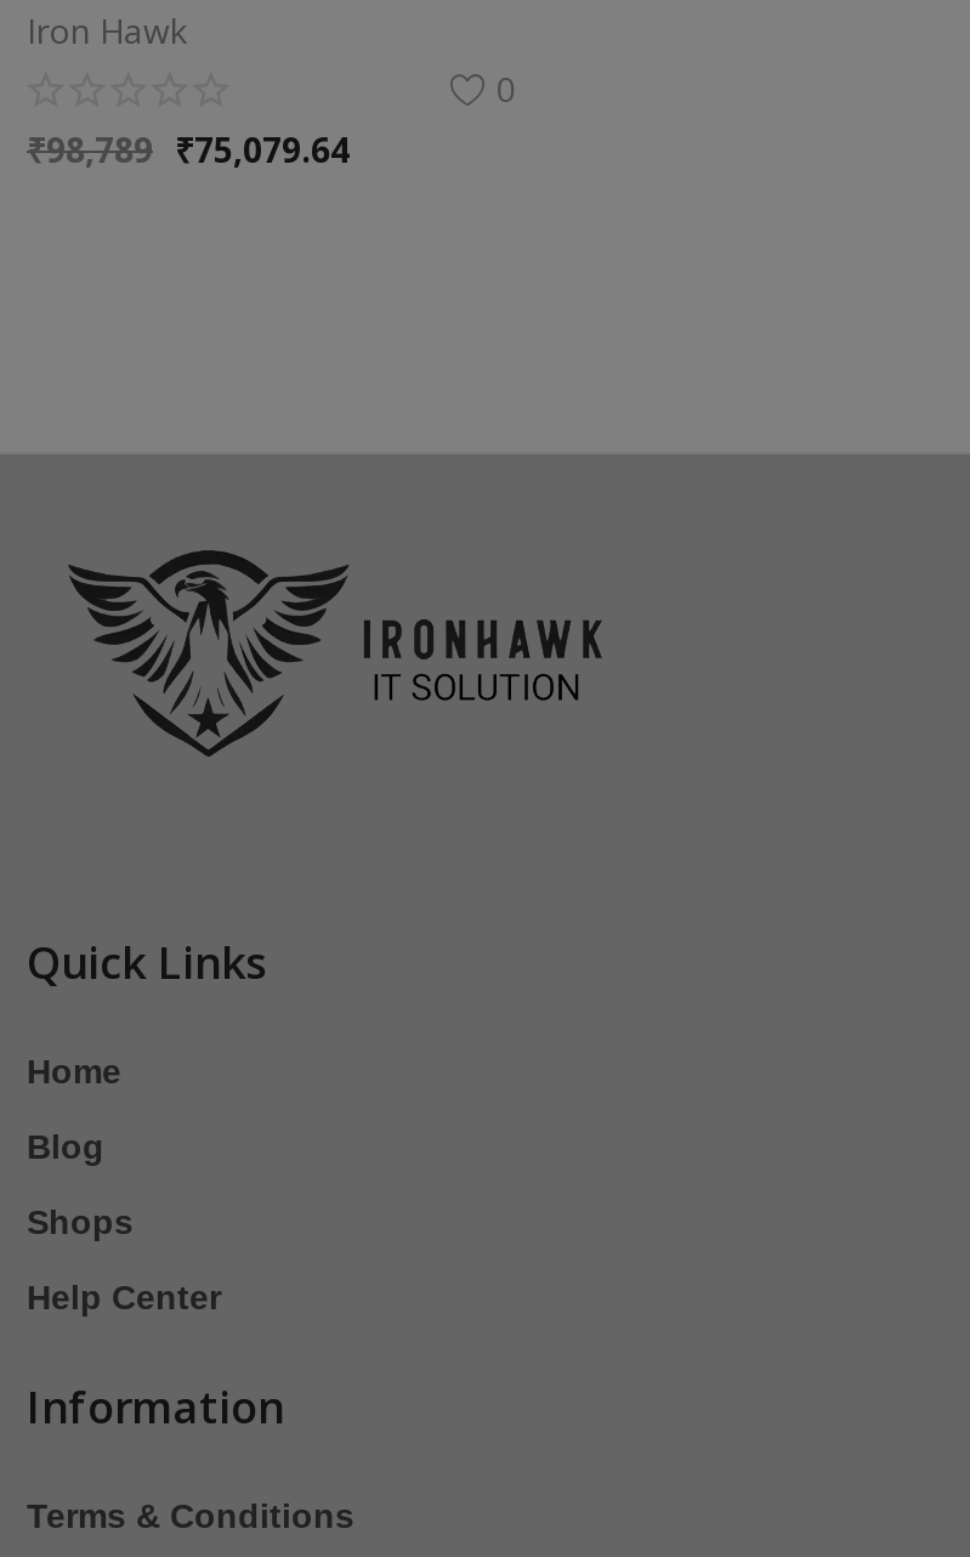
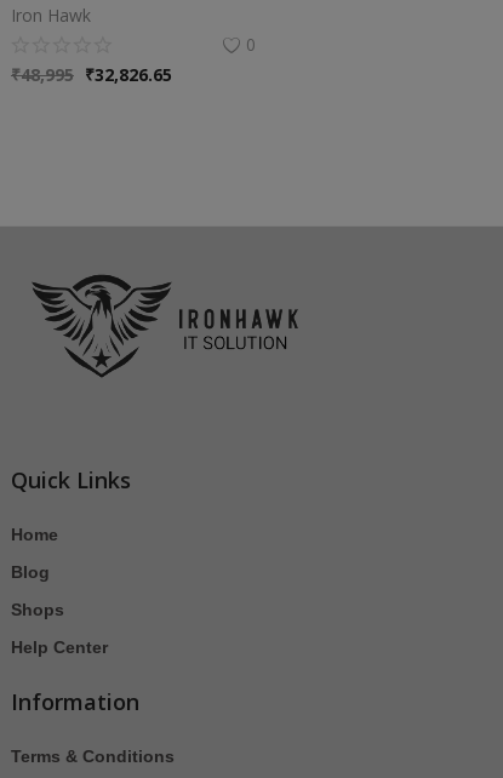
- ₹98,789 ₹75,079.64
+ ₹48,995 ₹32,826.65
